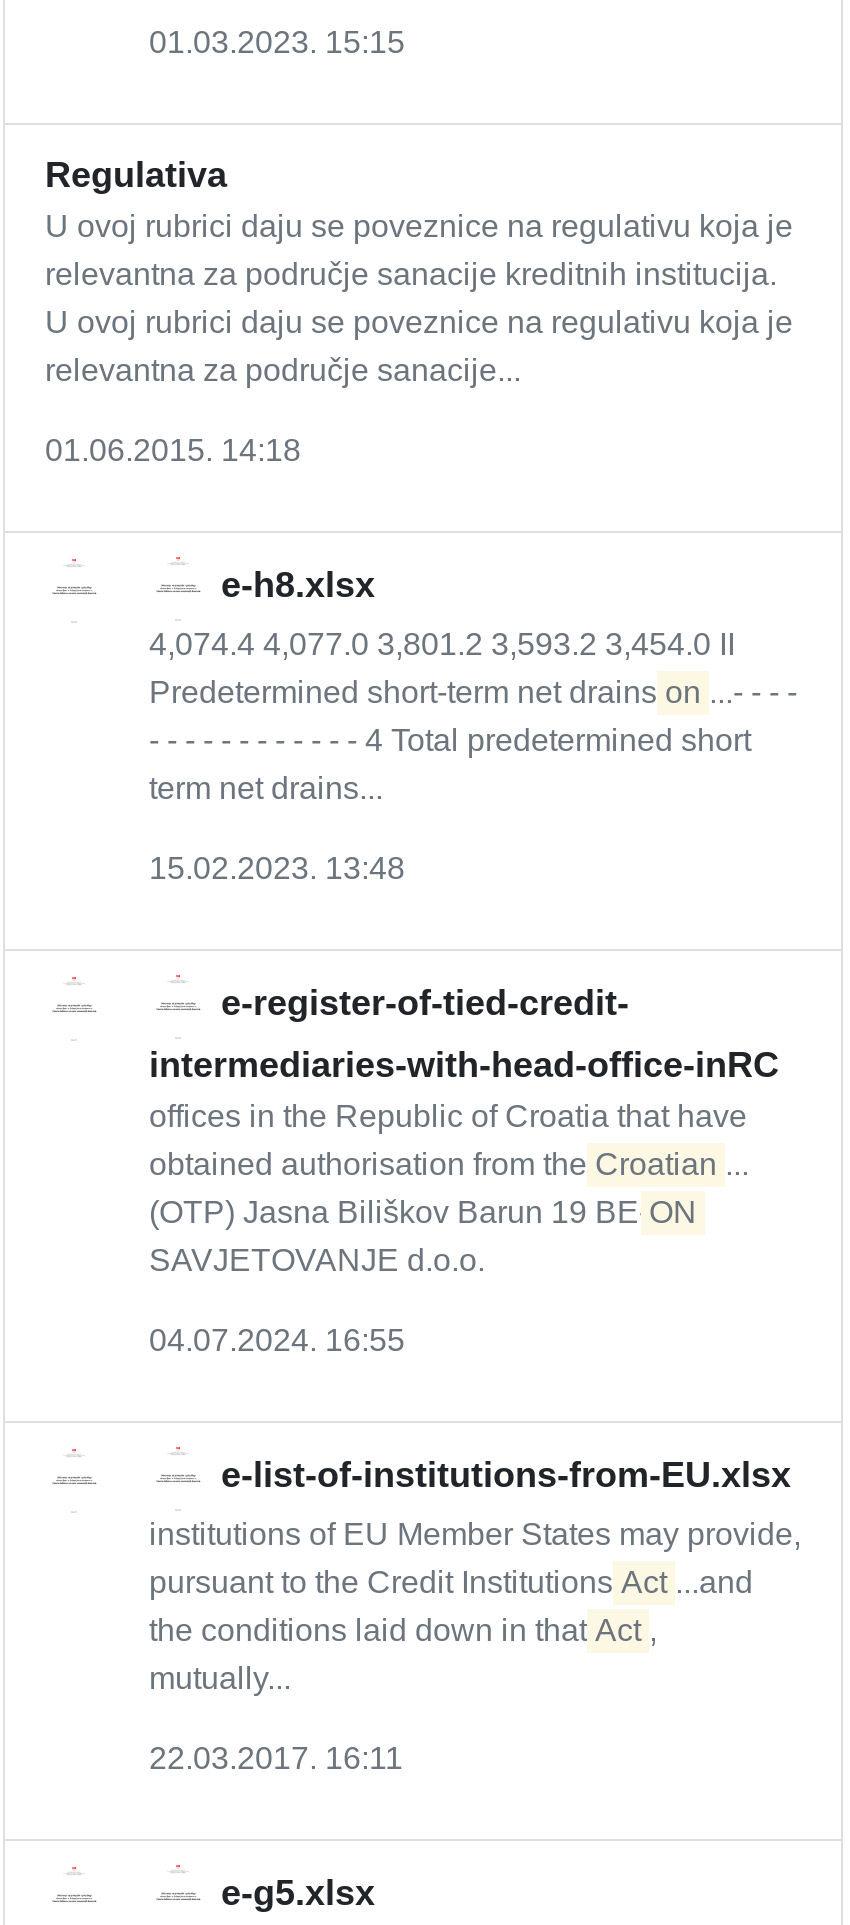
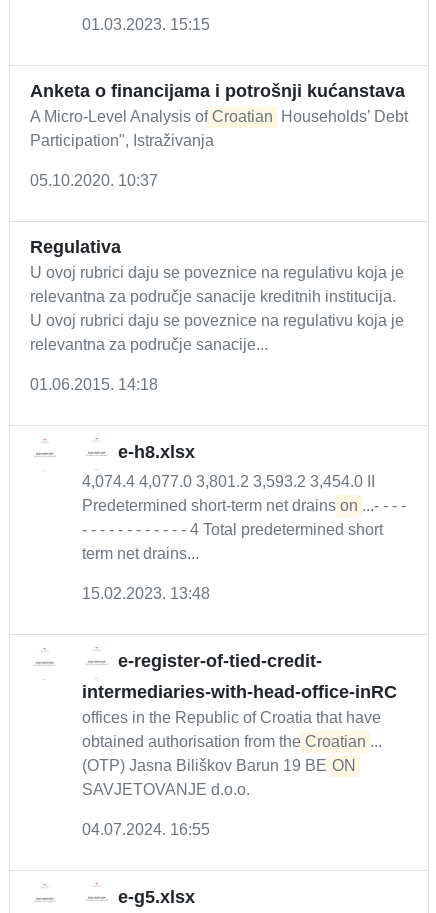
+ Anketa o financijama i potrošnji kućanstava
+ A Micro-Level Analysis of Croatian Households’ Debt
+ Participation", Istraživanja
+ 05.10.2020. 10:37

moved down: Regulativa | U ovoj rubrici daju se poveznice na regulativu koja je | relevantna za područje sanacije kreditnih institucija. | ... | SAVJETOVANJE d.o.o. | 04.07.2024. 16:55

- e-list-of-institutions-from-EU.xlsx
- institutions of EU Member States may provide,
- pursuant to the Credit Institutions Act ...and
- the conditions laid down in that Act ,
- mutually...
- 22.03.2017. 16:11
